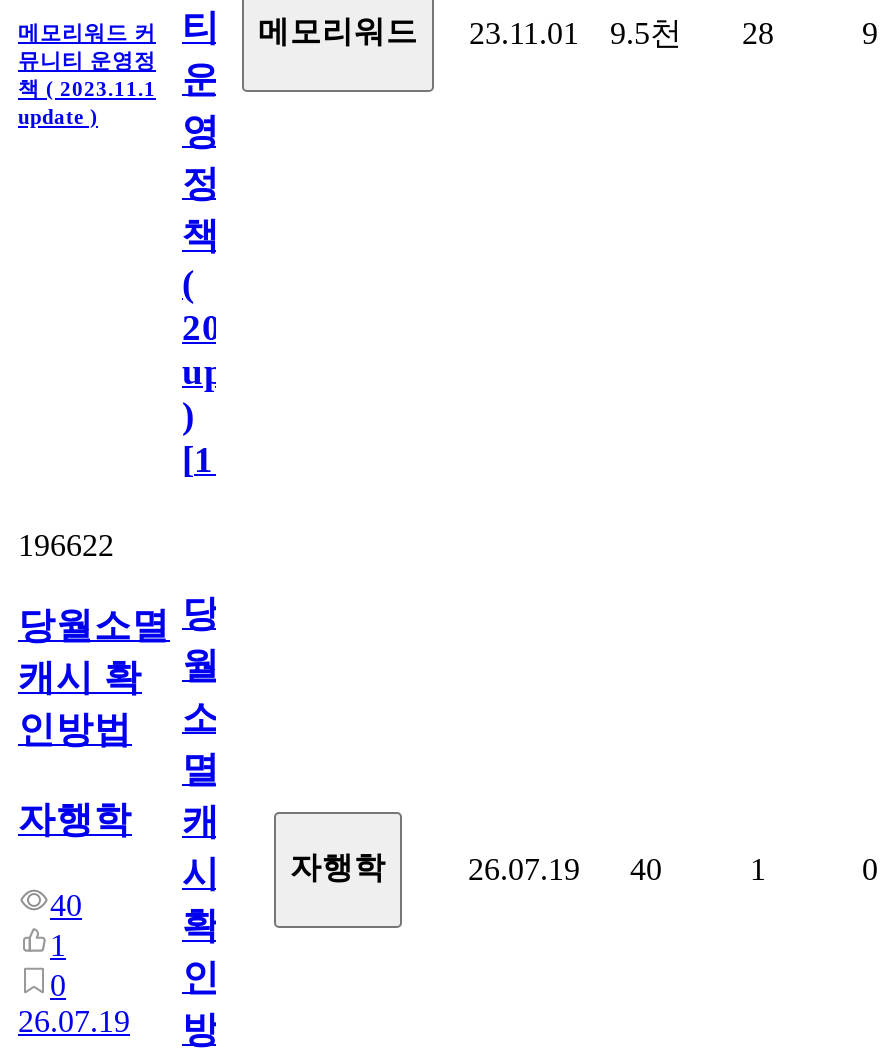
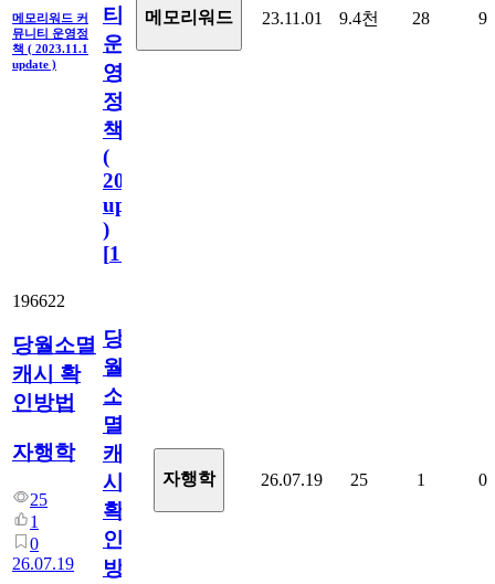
- 메모리워드 커 티 메모리워드 23.11.01 9.5천 28
+ 메모리워드 커 티 메모리워드 23.11.01 9.4천 28

- 26.07.19 40
+ 26.07.19 25

- 40
+ 25
